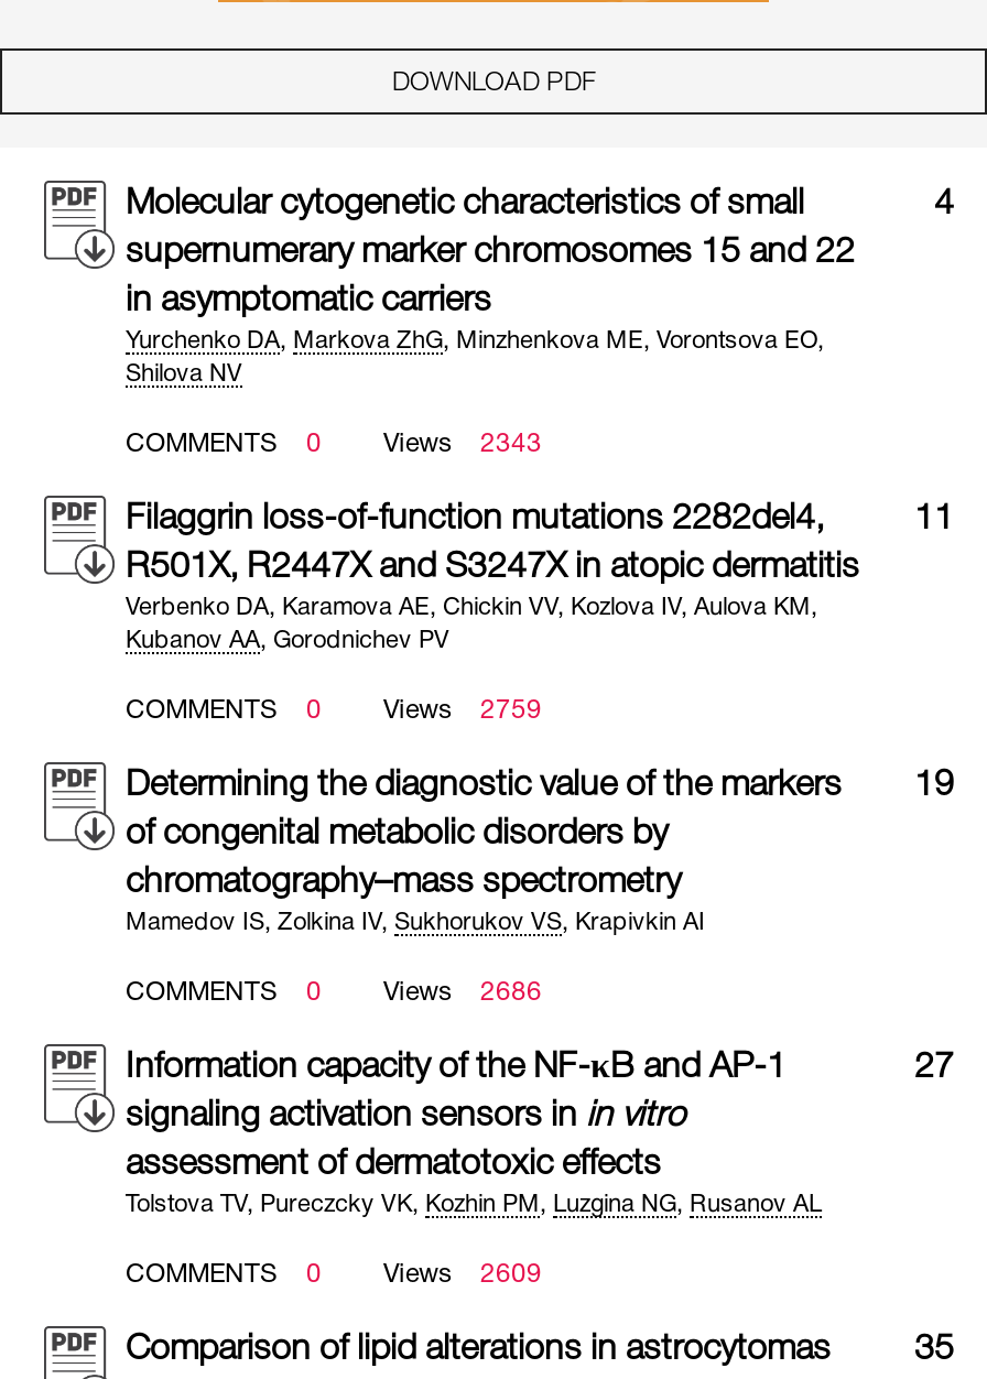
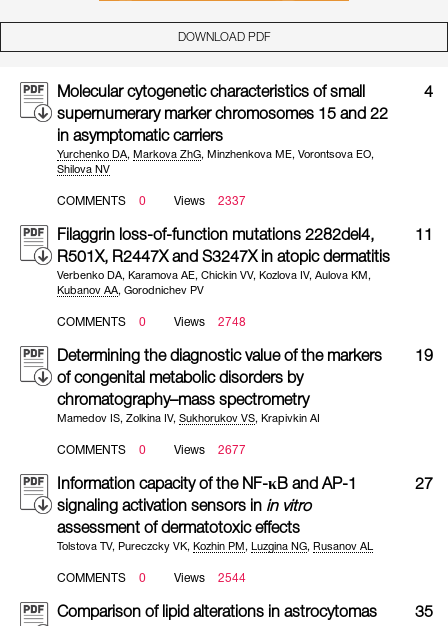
- Views 2343
+ Views 2337

- Views 2759
+ Views 2748

- Views 2686
+ Views 2677

- Views 2609
+ Views 2544
